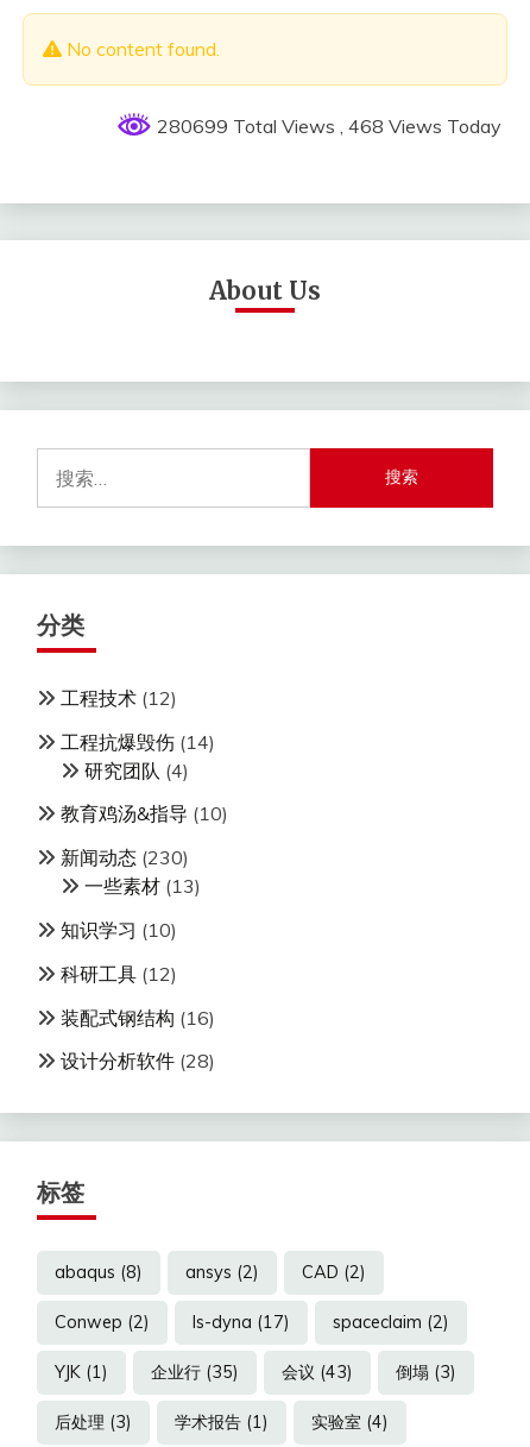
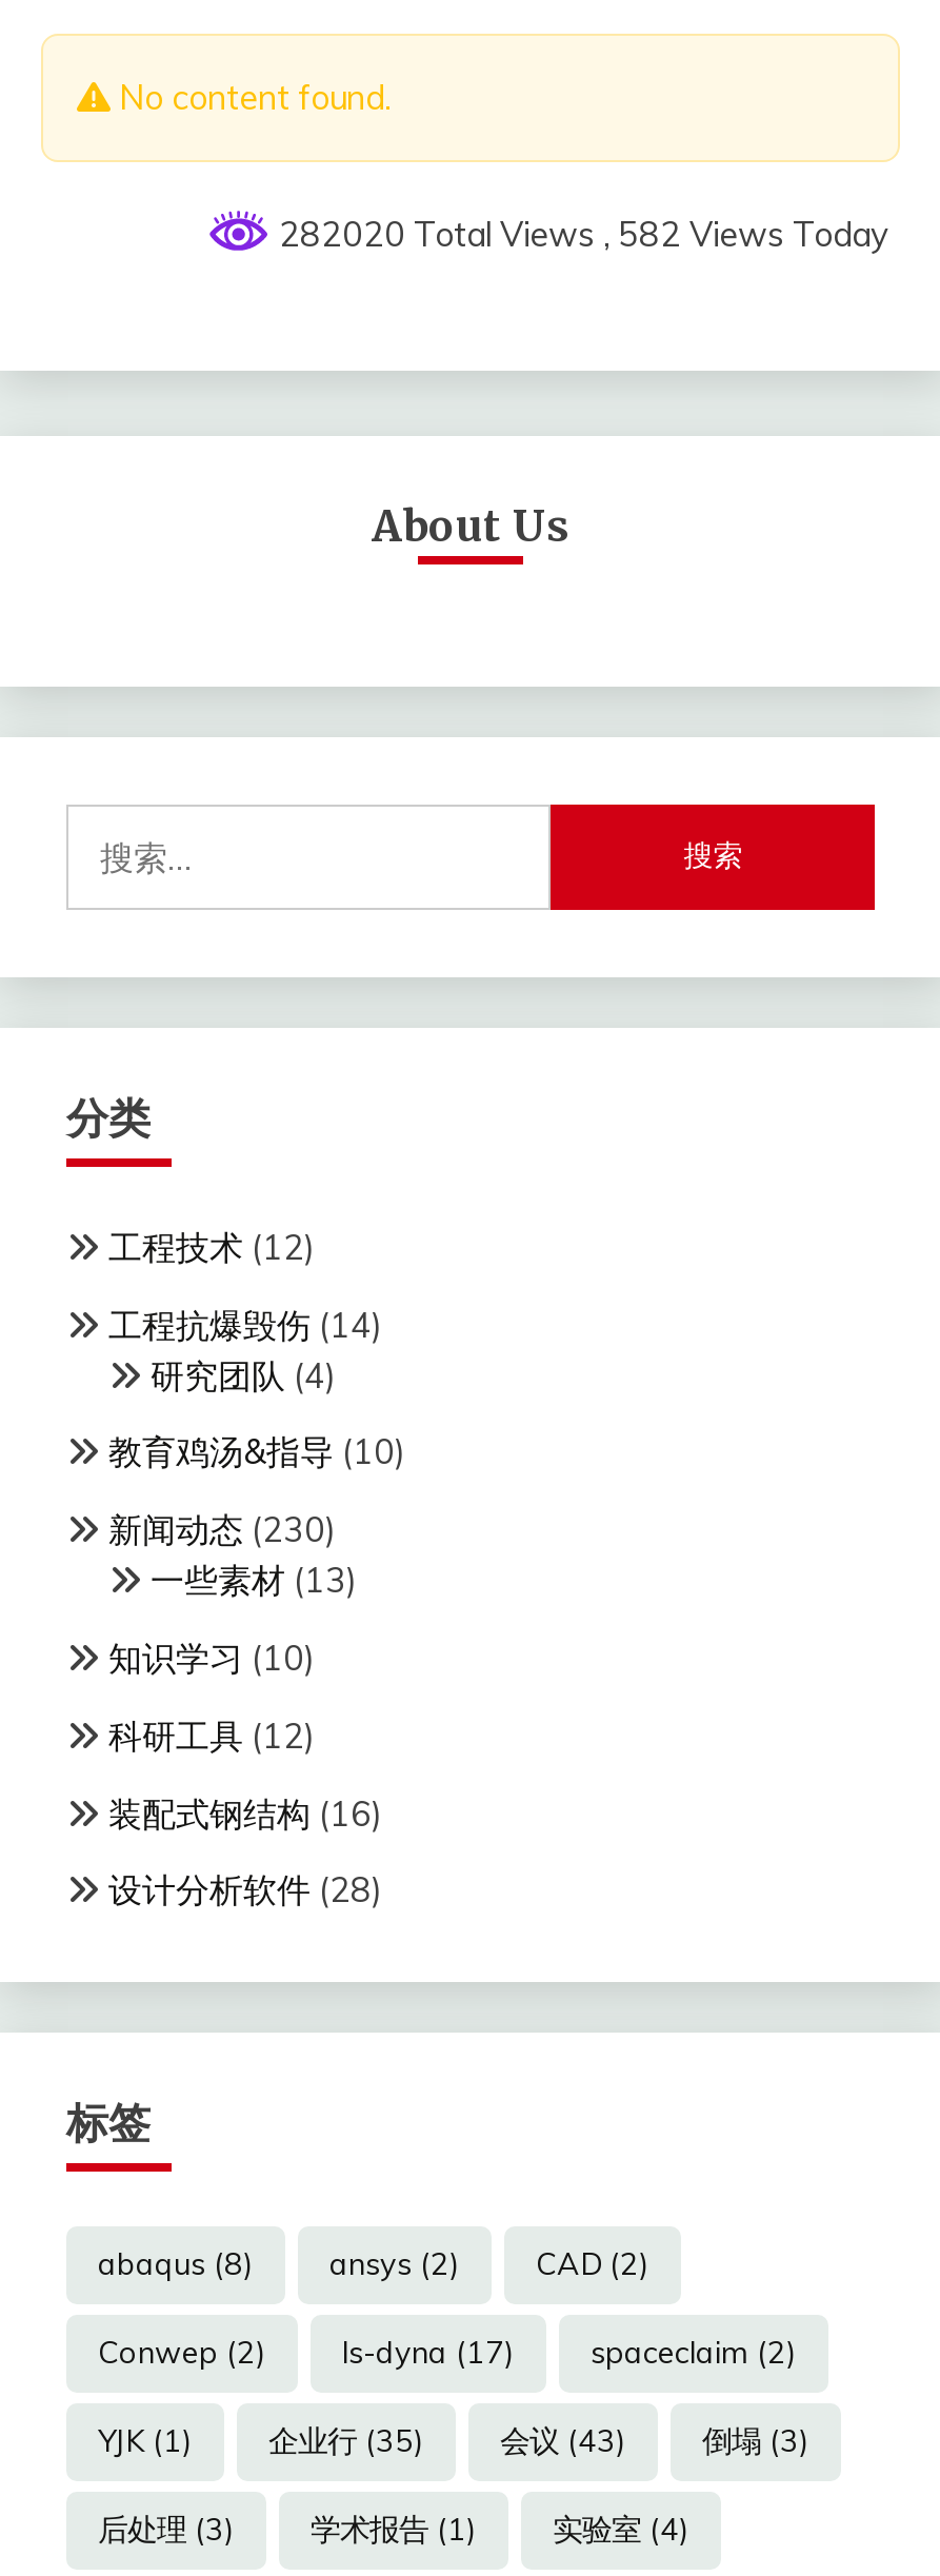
- 280699 Total Views, 468 Views Today
+ 282020 Total Views, 582 Views Today
